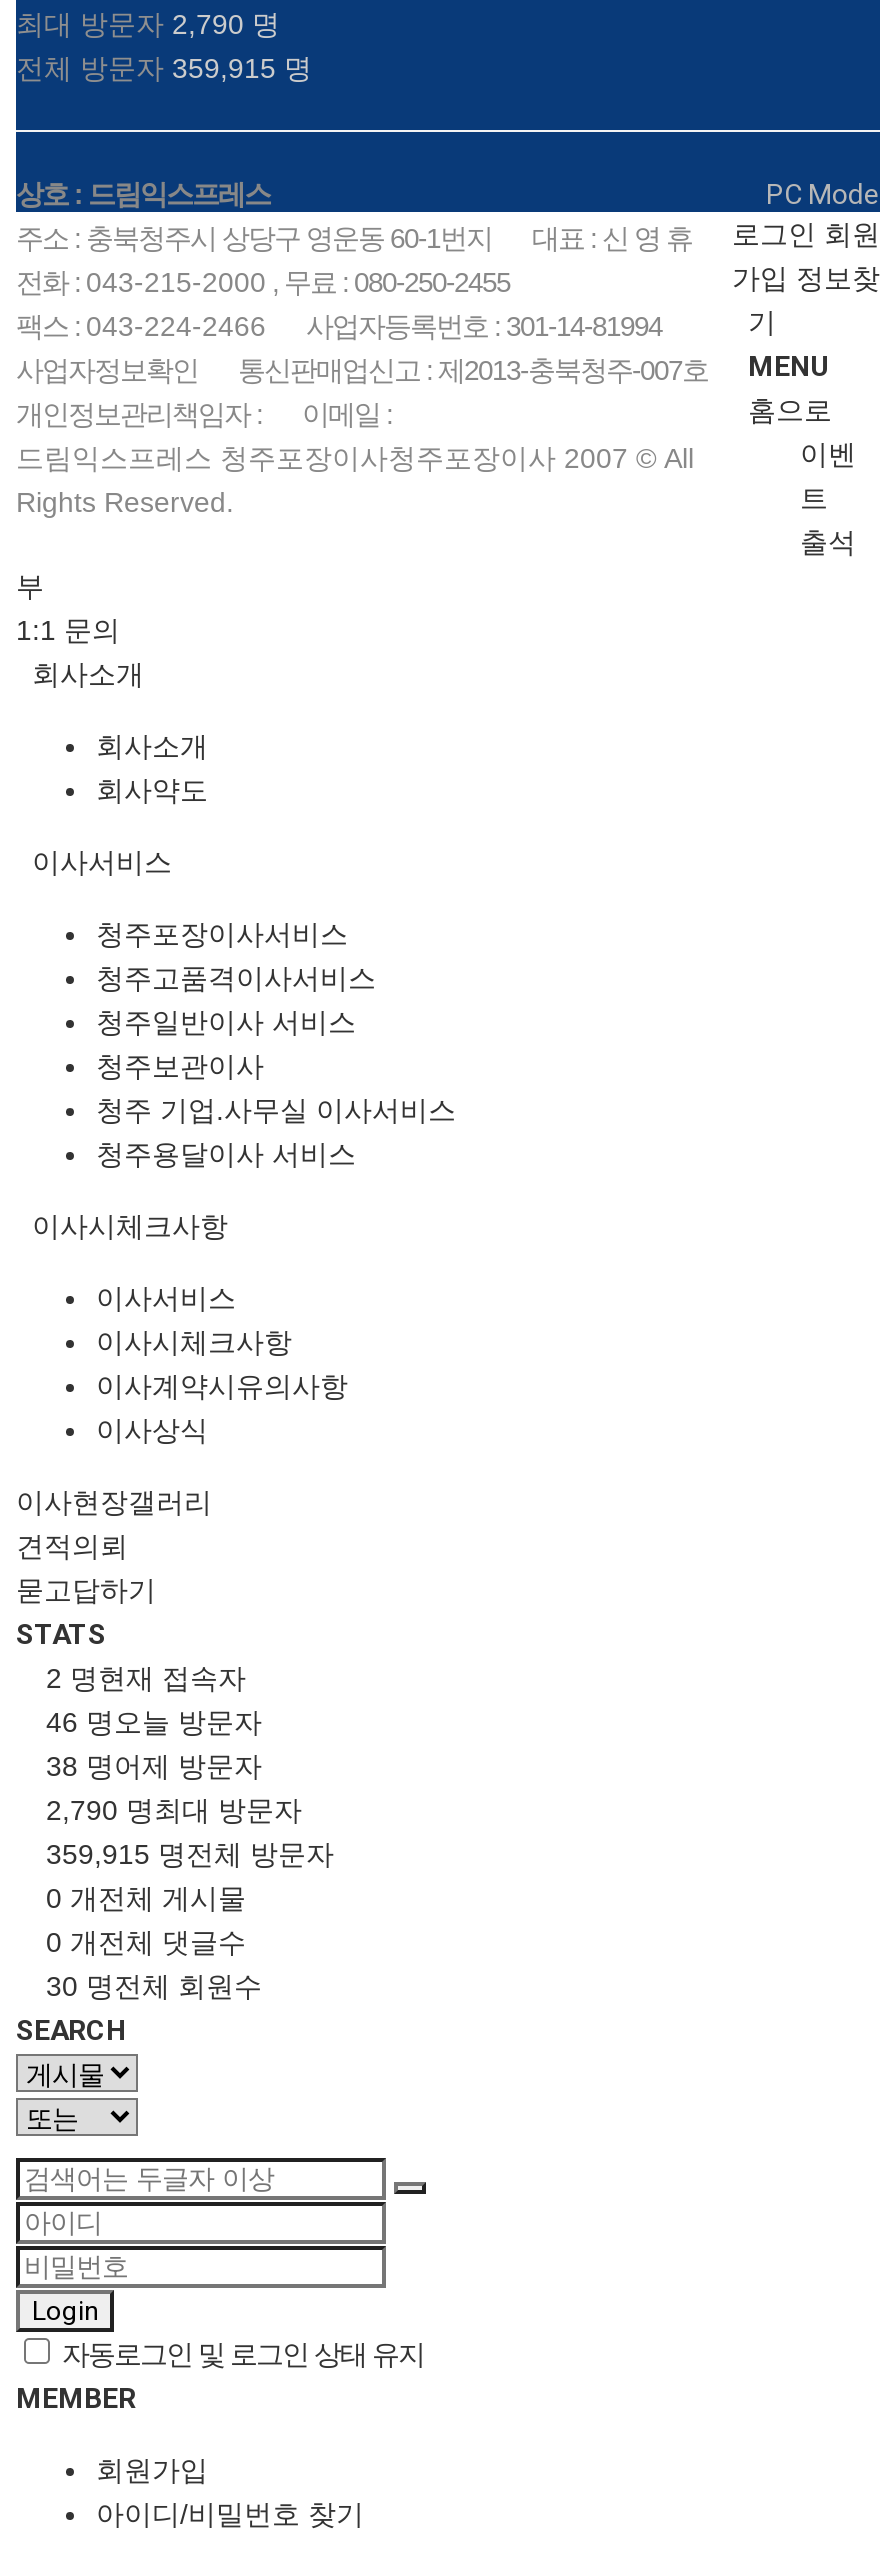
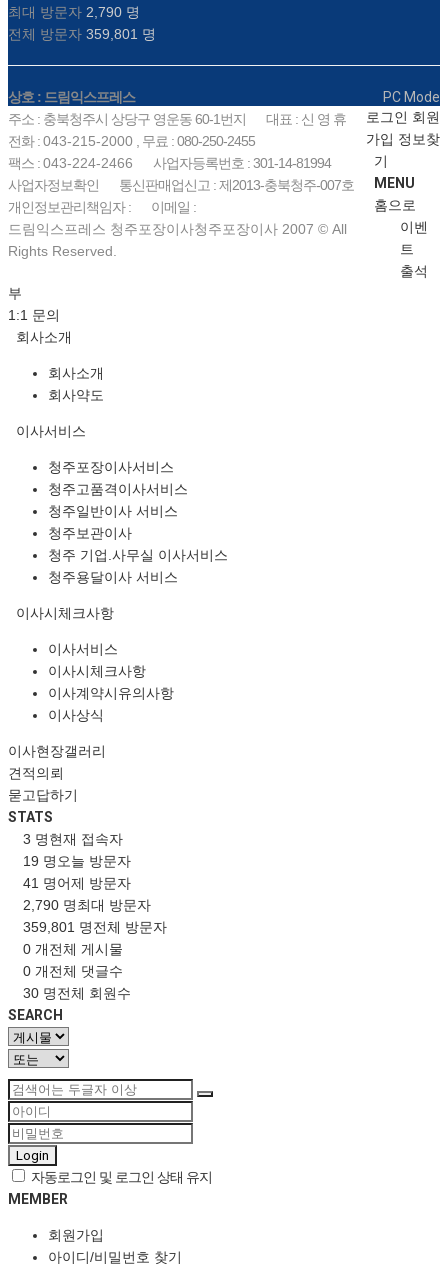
- 전체 방문자 359,915 명
+ 전체 방문자 359,801 명

- 2 명 현재 접속자
+ 3 명 현재 접속자

- 46 명 오늘 방문자
+ 19 명 오늘 방문자

- 38 명 어제 방문자
+ 41 명 어제 방문자

- 359,915 명 전체 방문자
+ 359,801 명 전체 방문자
